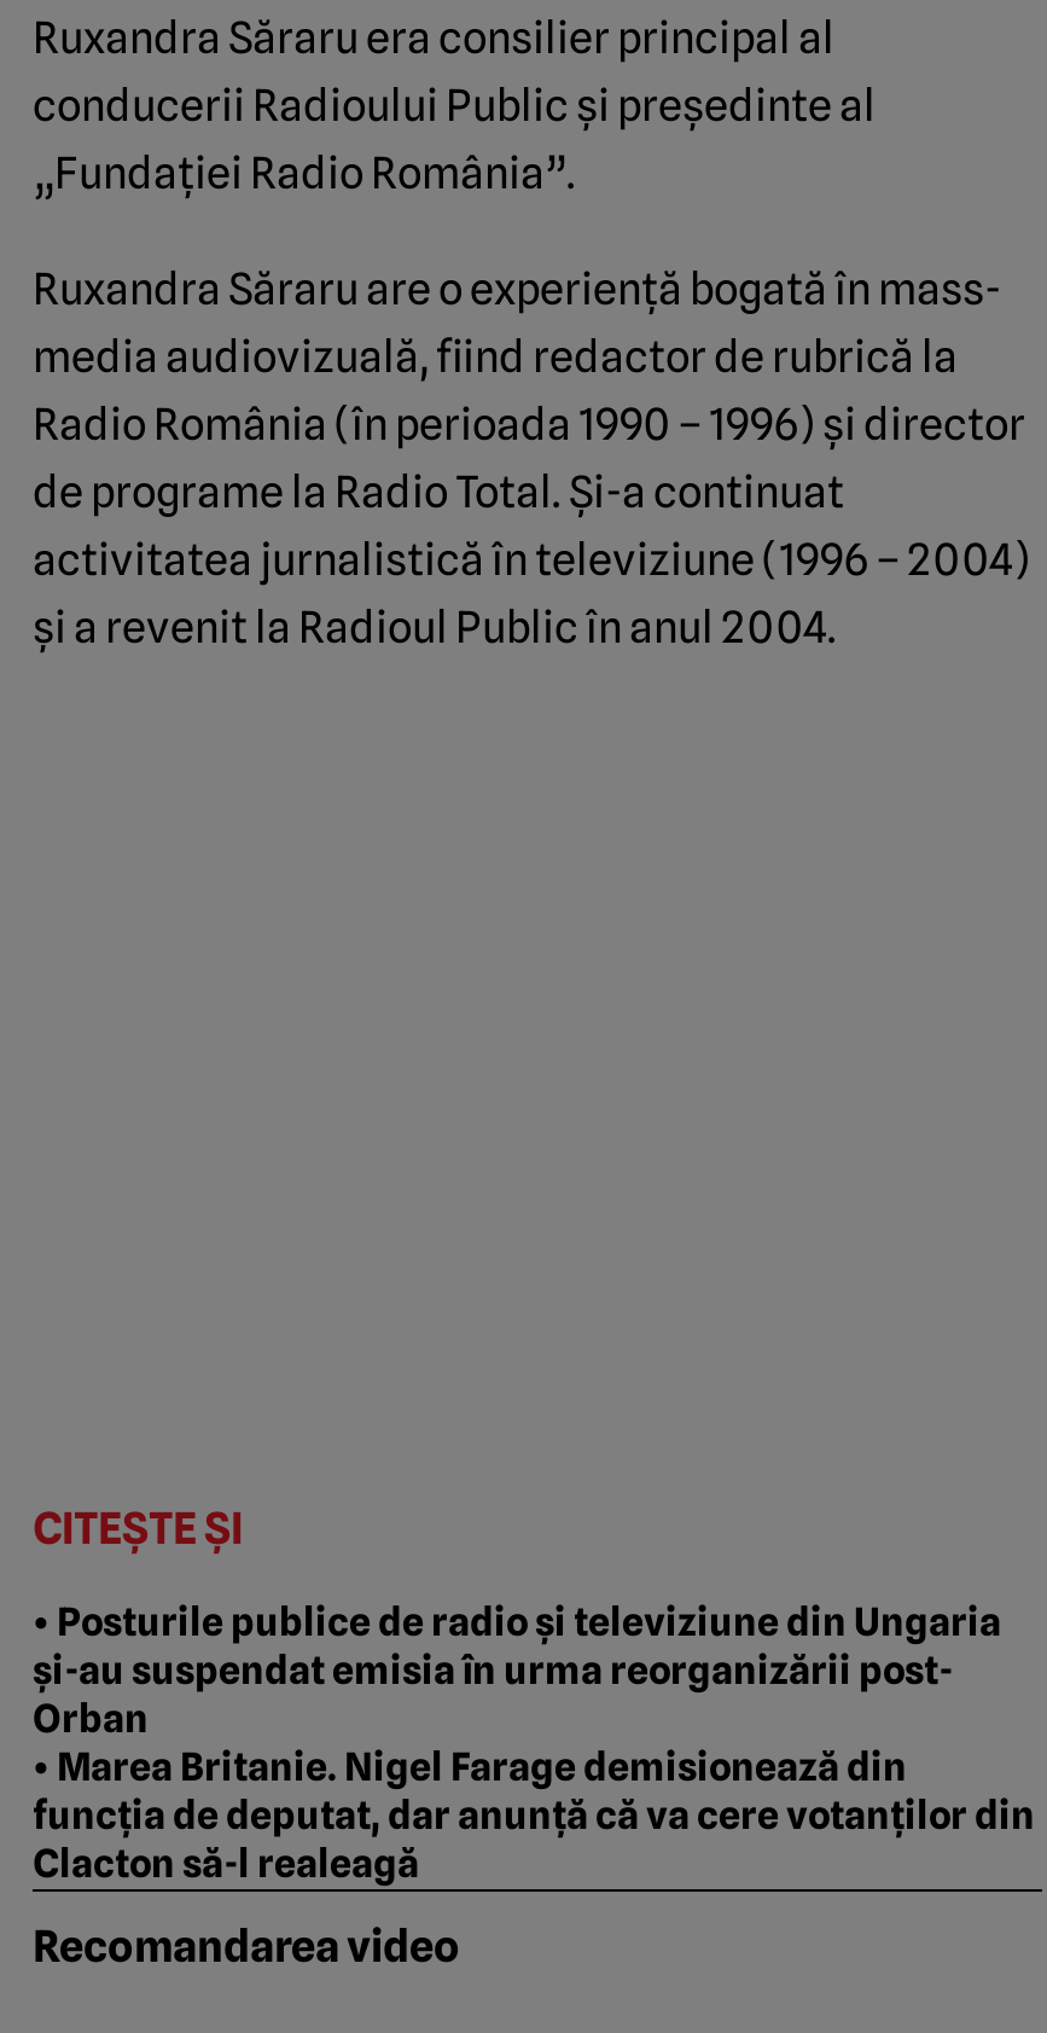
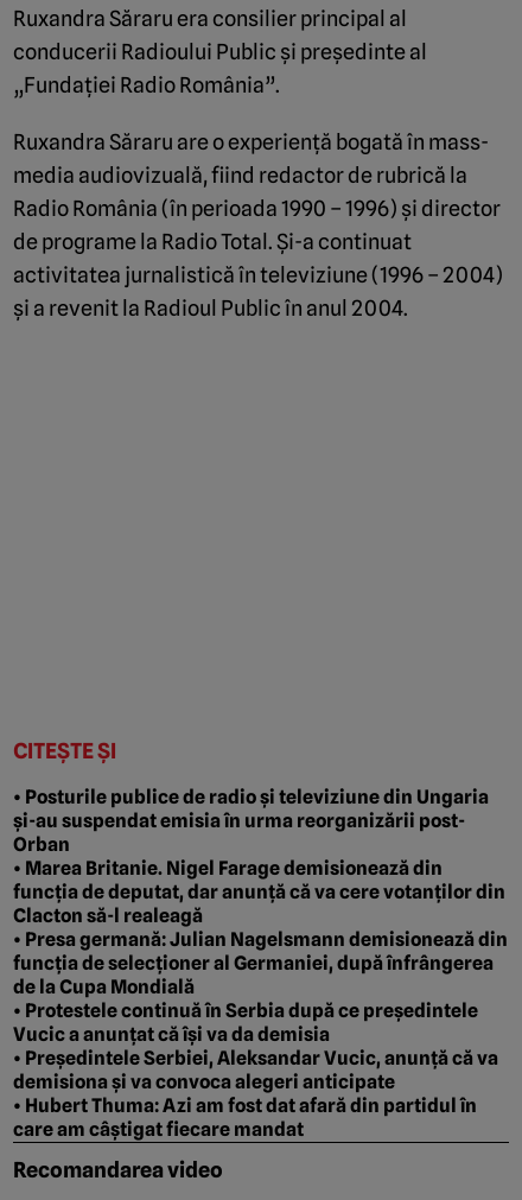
+ • Presa germană: Julian Nagelsmann demisionează din
+ funcția de selecționer al Germaniei, după înfrângerea
+ de la Cupa Mondială
+ • Protestele continuă în Serbia după ce președintele
+ Vucic a anunțat că își va da demisia
+ • Președintele Serbiei, Aleksandar Vucic, anunță că va
+ demisiona și va convoca alegeri anticipate
+ • Hubert Thuma: Azi am fost dat afară din partidul în
+ care am câștigat fiecare mandat
